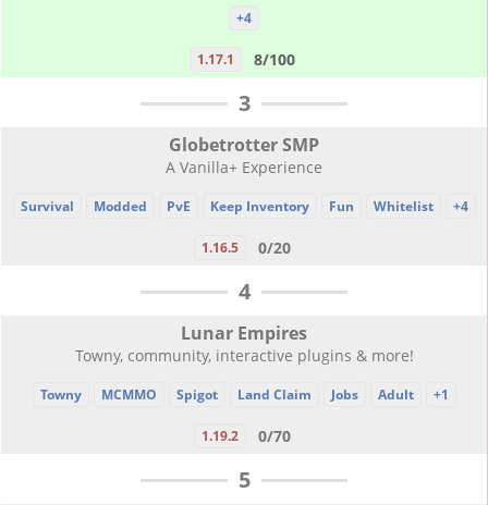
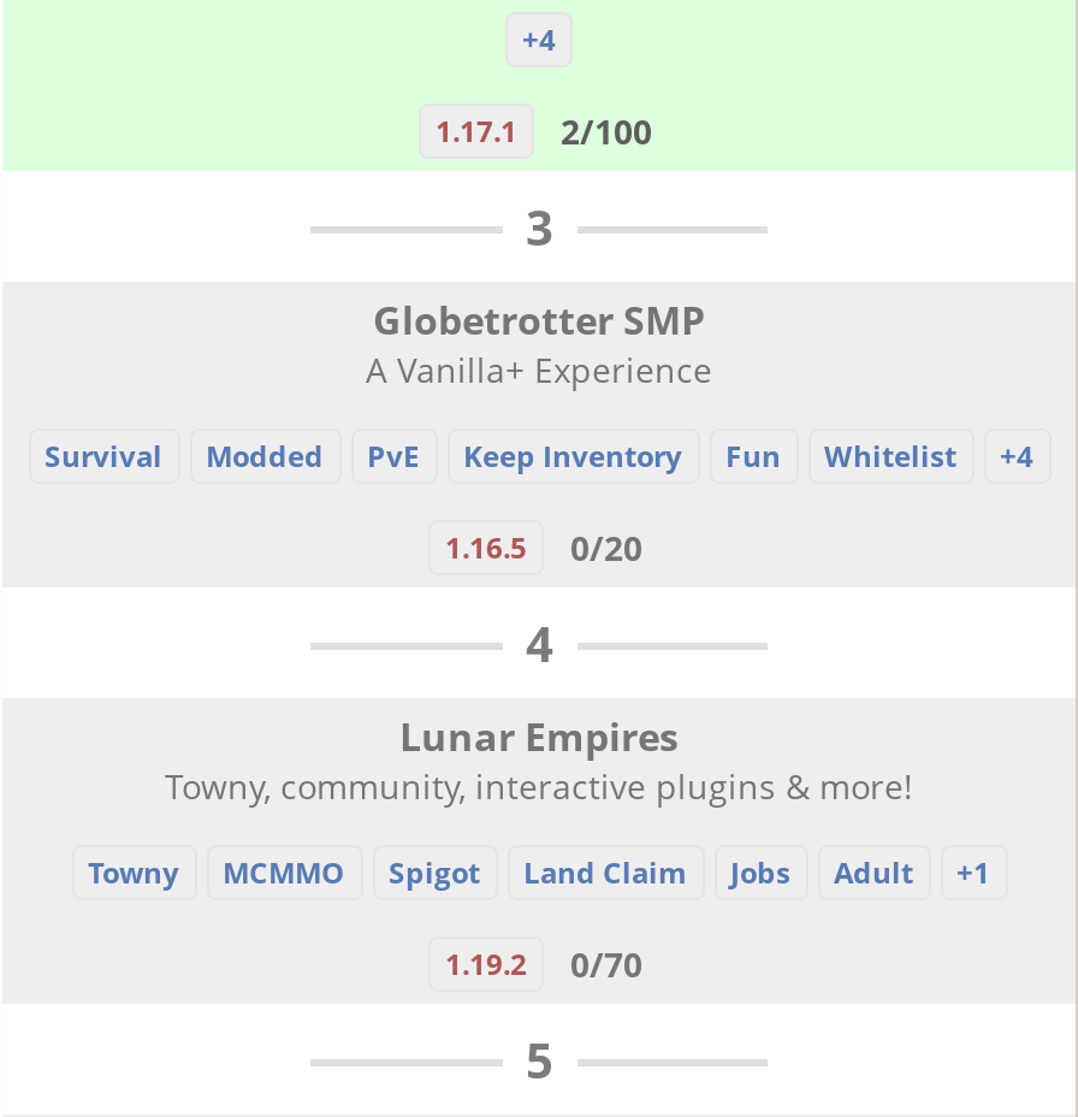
- 1.17.1 8/100
+ 1.17.1 2/100
